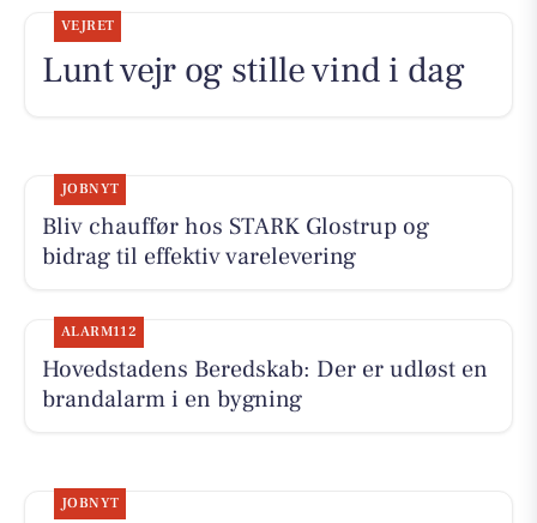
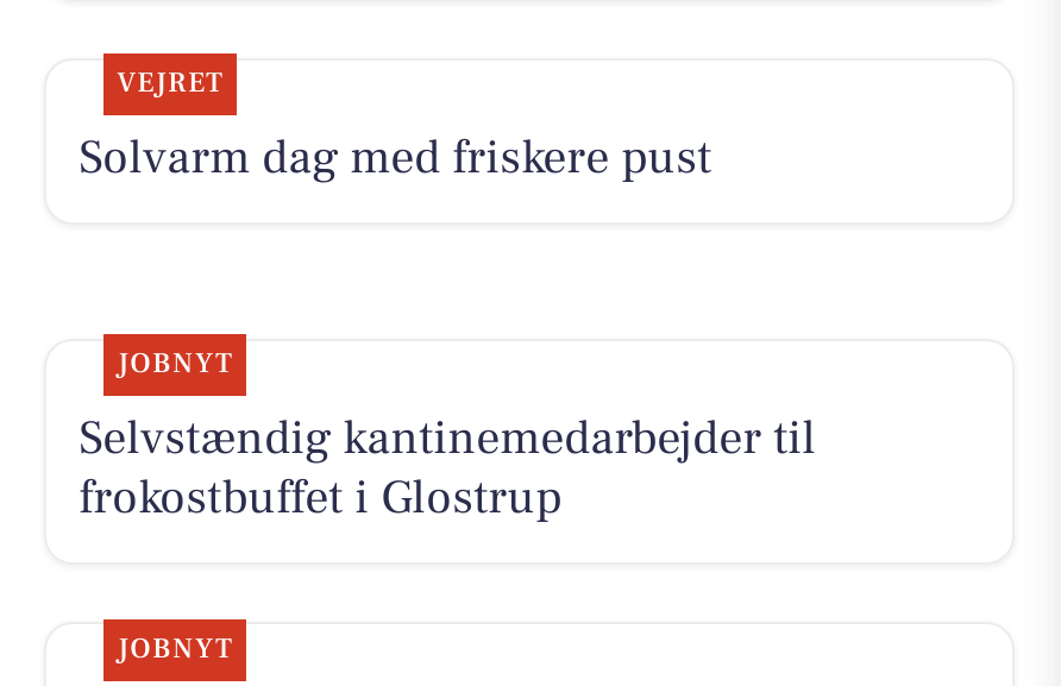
- Lunt vejr og stille vind i dag
+ Solvarm dag med friskere pust

- Bliv chauffør hos STARK Glostrup og
- bidrag til effektiv varelevering
- ALARM112
- Hovedstadens Beredskab: Der er udløst en
- brandalarm i en bygning
+ Selvstændig kantinemedarbejder til
+ frokostbuffet i Glostrup
